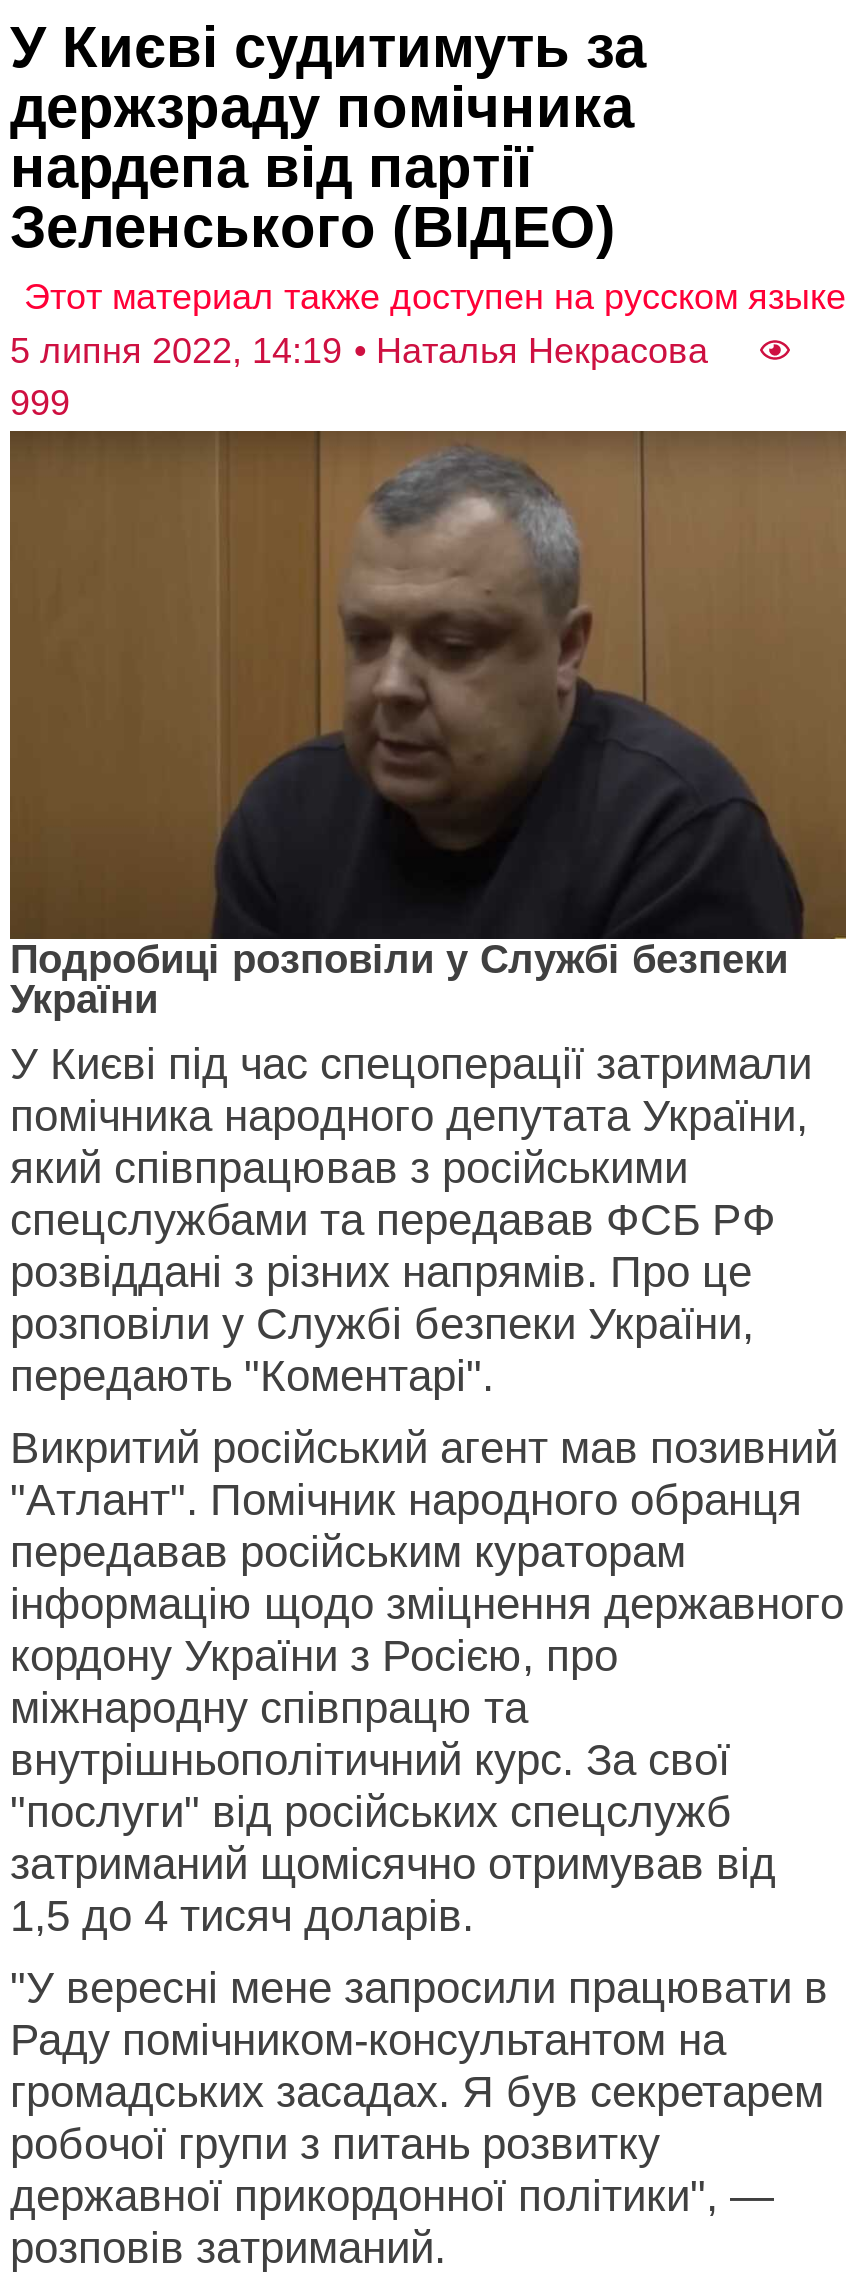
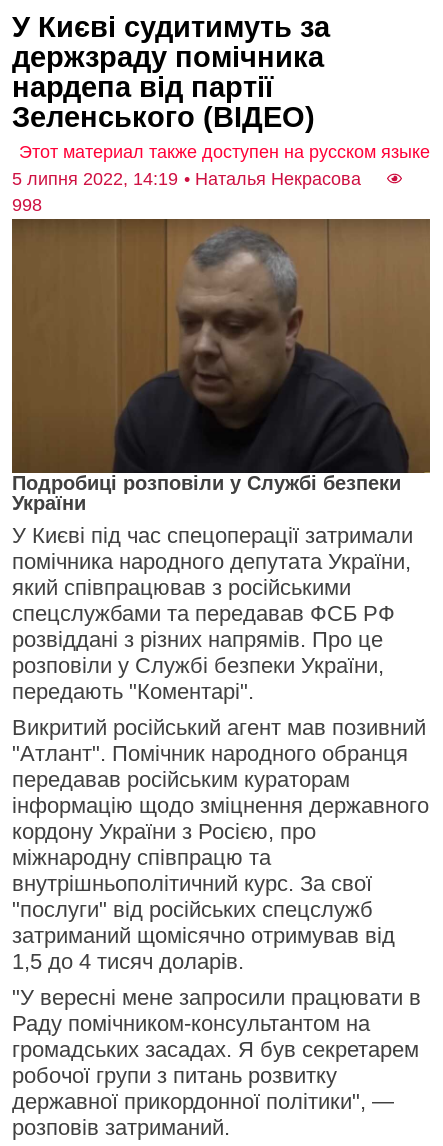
- 999
+ 998
